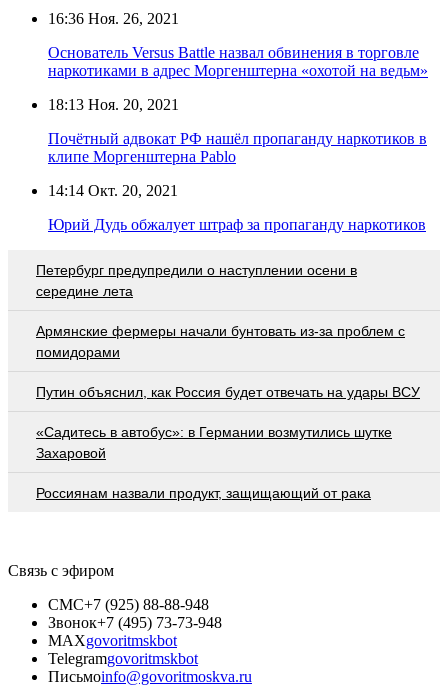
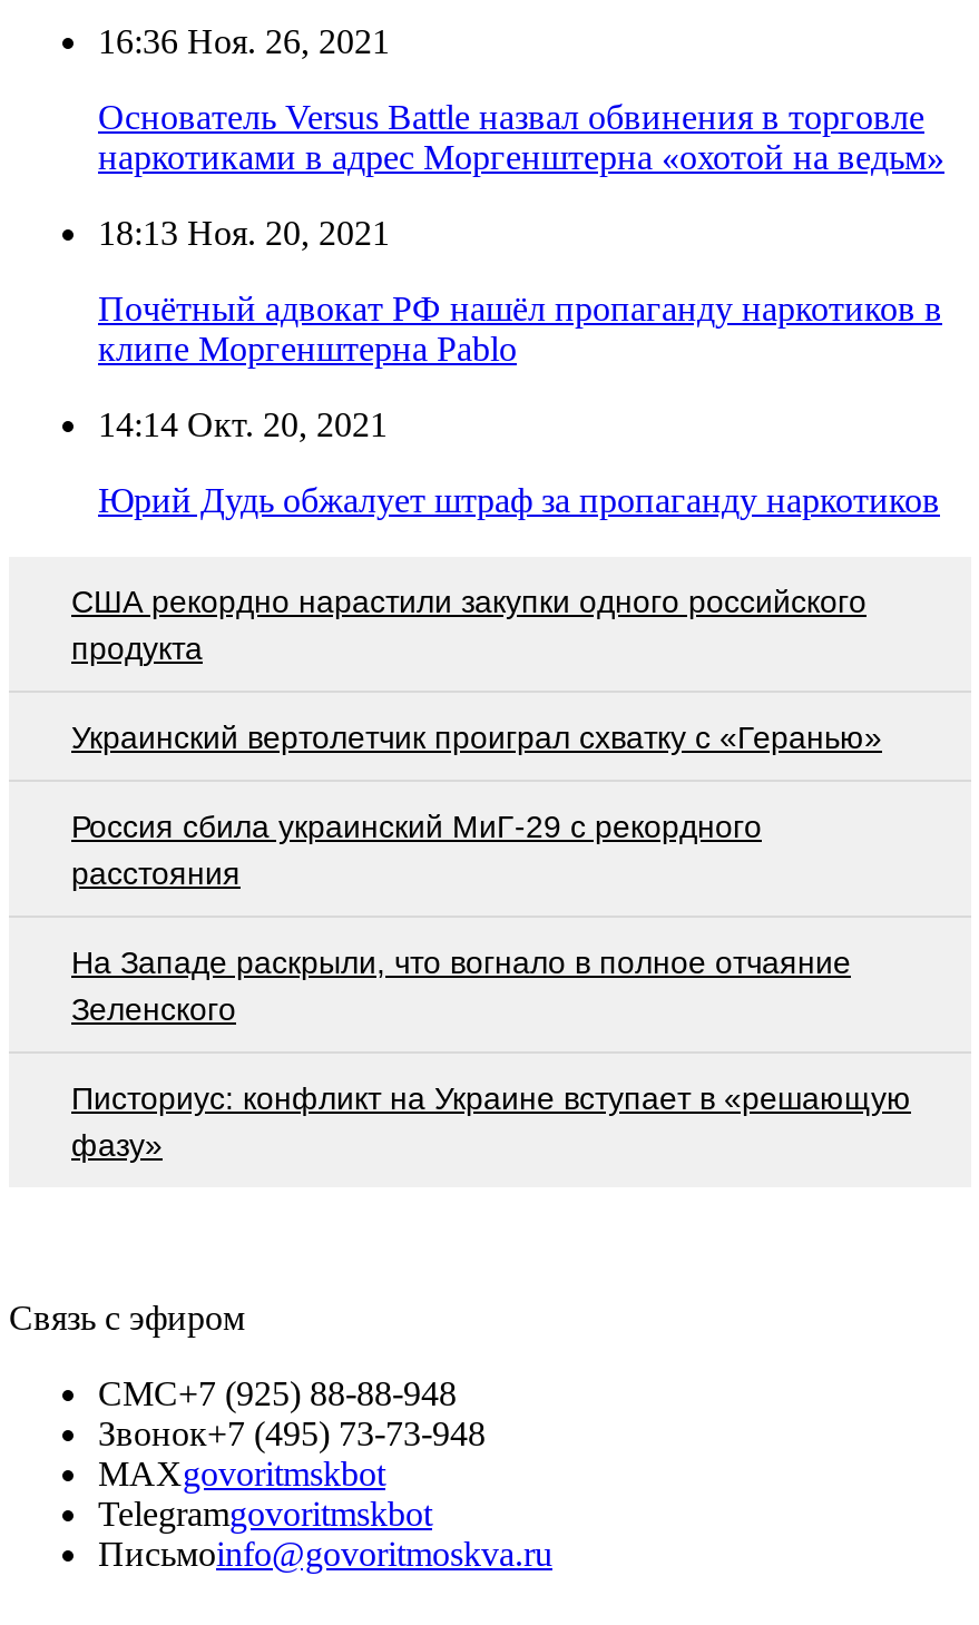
- Петербург предупредили о наступлении осени в
- середине лета
+ США рекордно нарастили закупки одного российского
+ продукта

- Армянские фермеры начали бунтовать из-за проблем с
- помидорами
+ Украинский вертолетчик проиграл схватку с «Геранью»

- Путин объяснил, как Россия будет отвечать на удары ВСУ
+ Россия сбила украинский МиГ-29 с рекордного
+ расстояния

- «Садитесь в автобус»: в Германии возмутились шутке
- Захаровой
+ На Западе раскрыли, что вогнало в полное отчаяние
+ Зеленского

- Россиянам назвали продукт, защищающий от рака
+ Писториус: конфликт на Украине вступает в «решающую
+ фазу»
